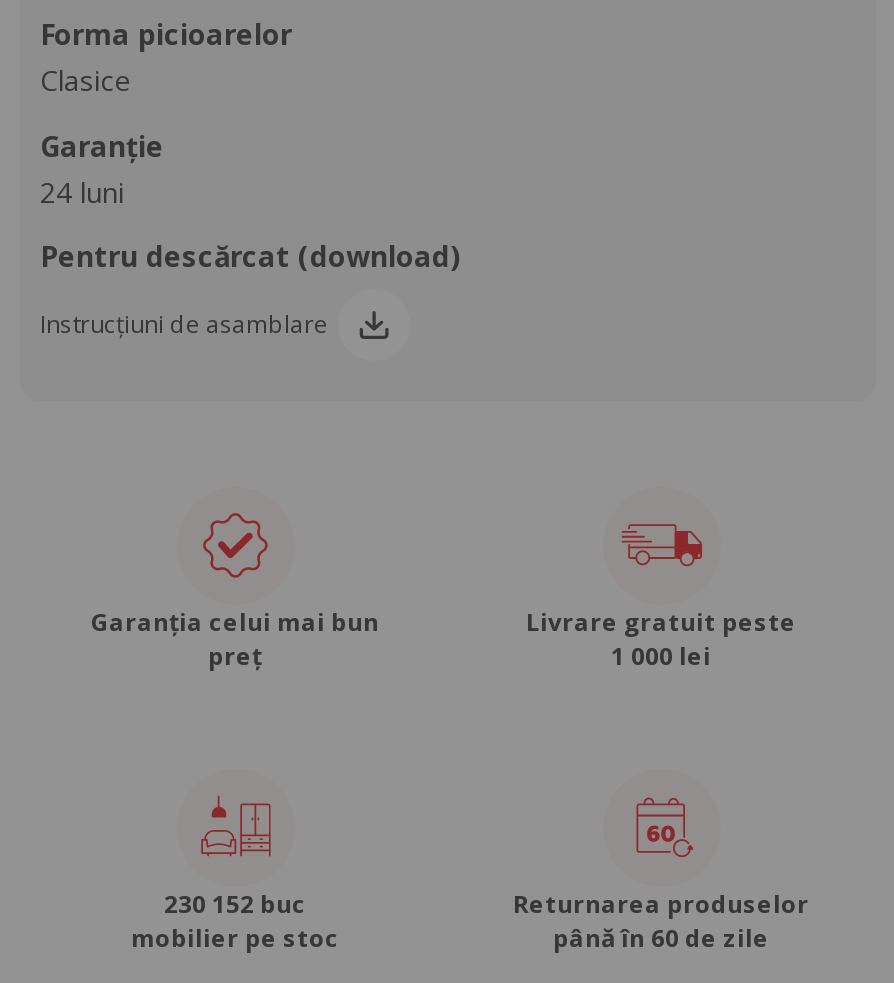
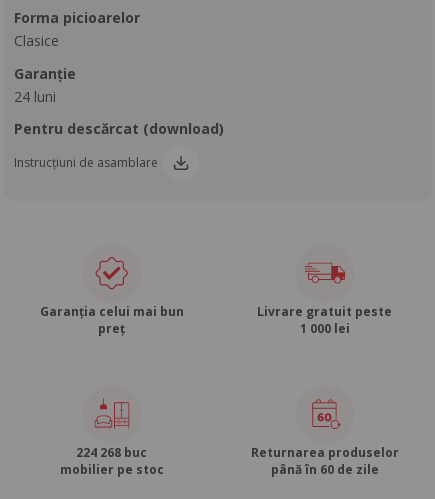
- 230 152 buc
+ 224 268 buc
